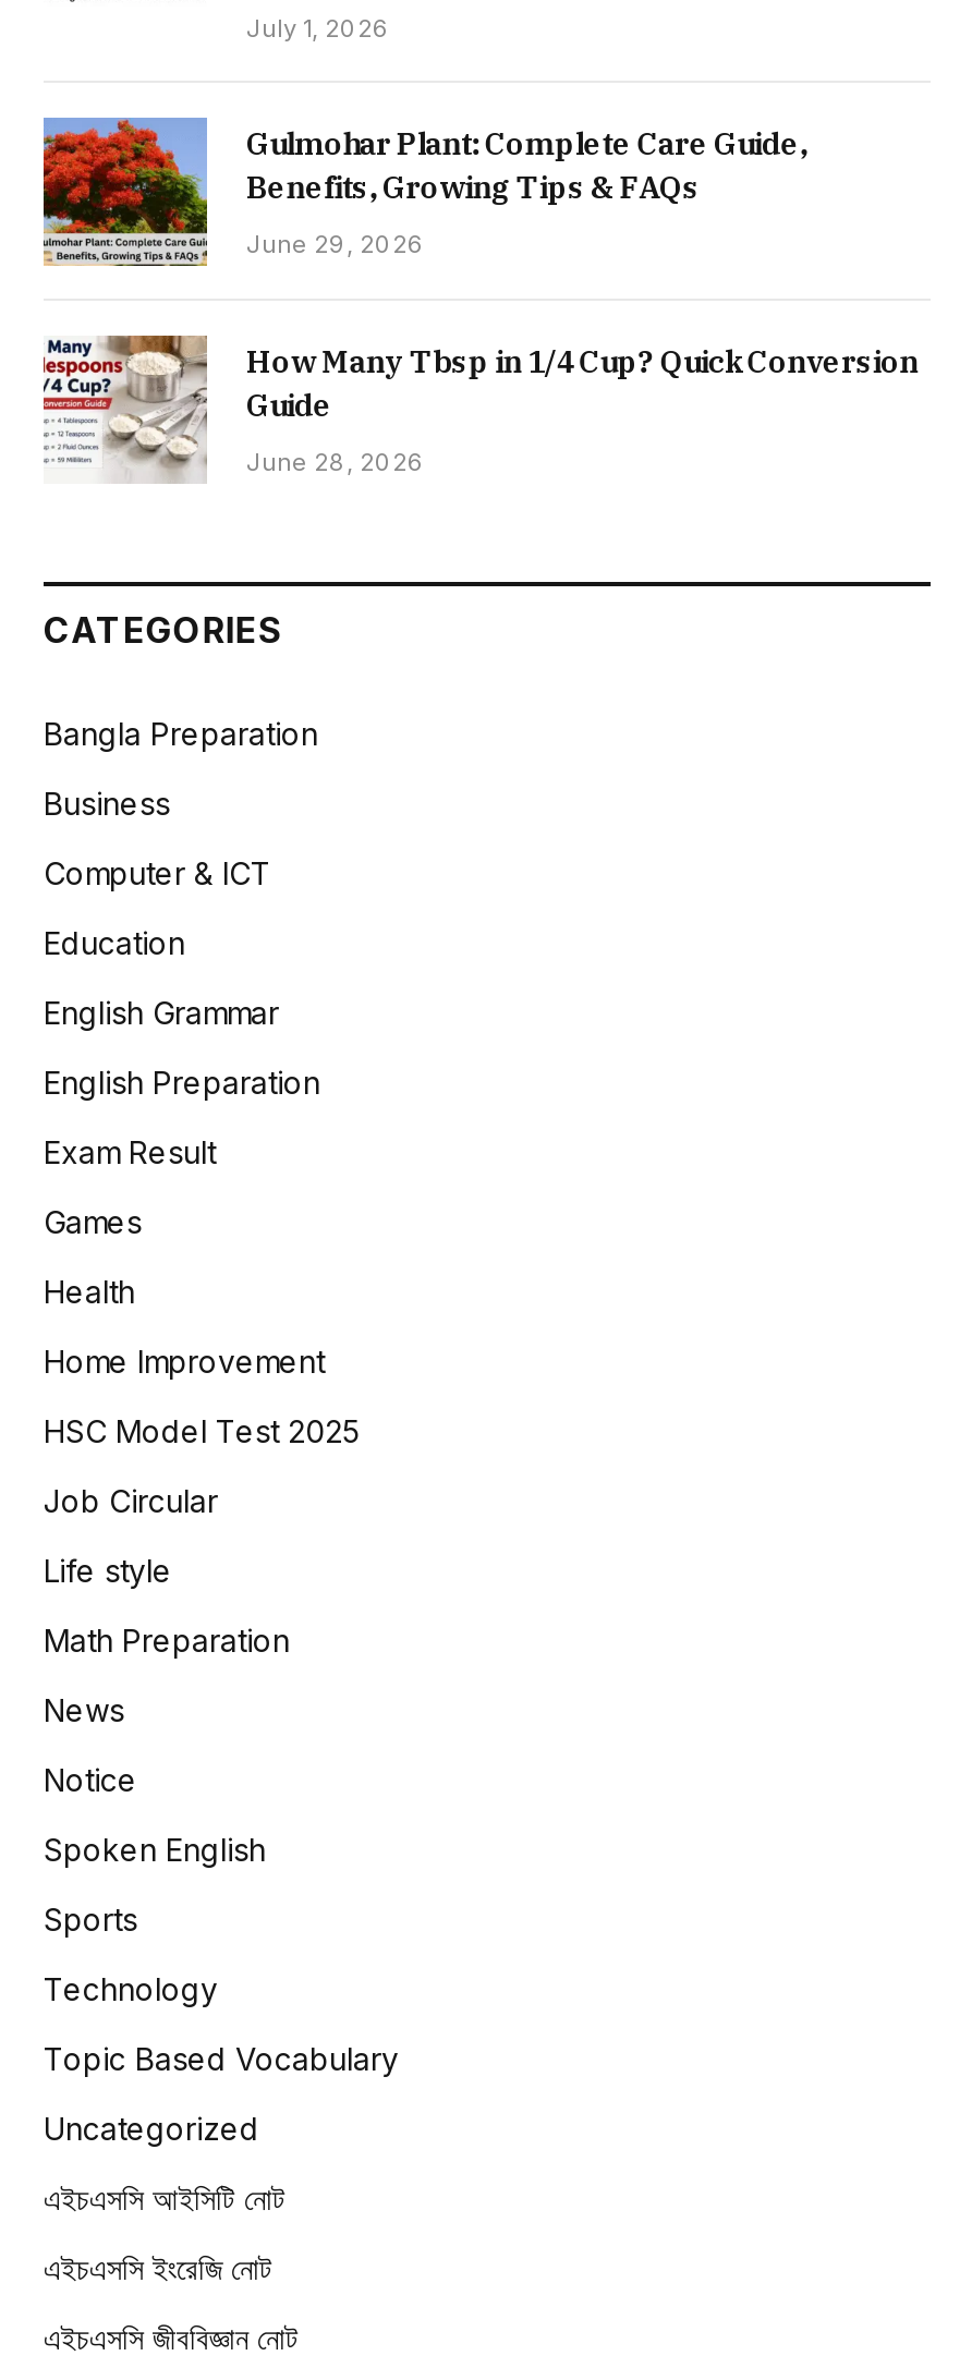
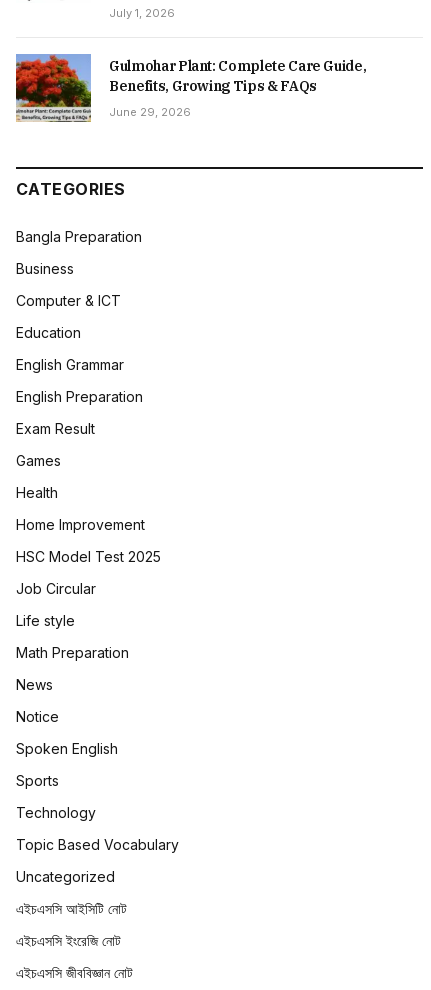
- [image]
- How Many Tbsp in 1/4 Cup? Quick Conversion
- Guide
- June 28, 2026
